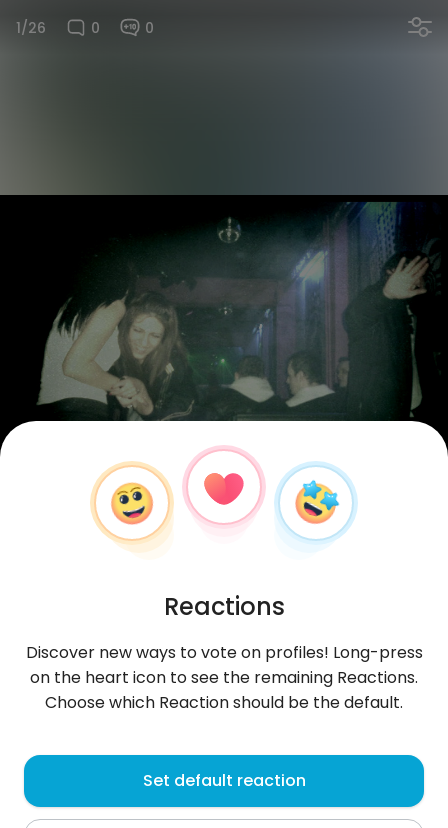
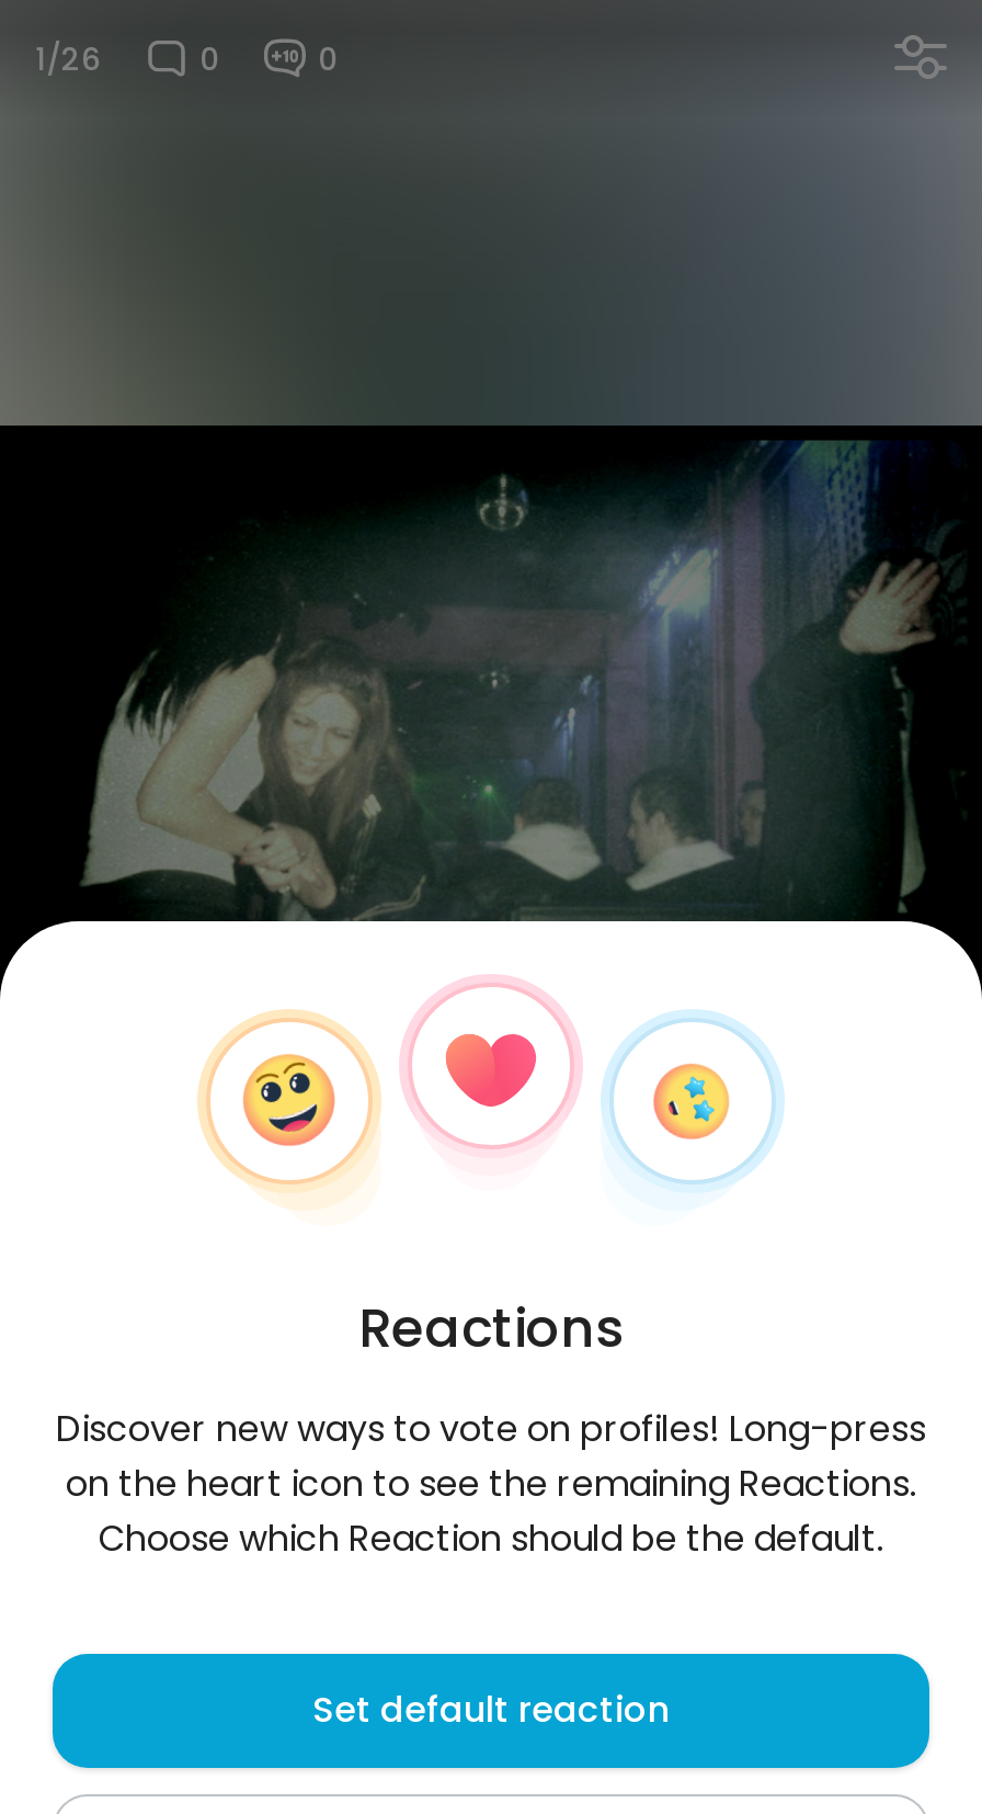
- [image]
+ [image]
